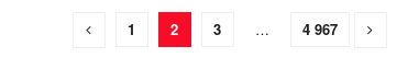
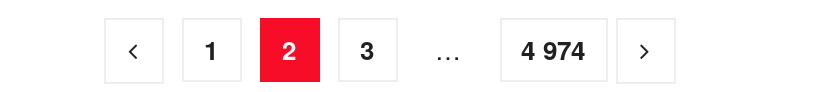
- 4 967
+ 4 974
